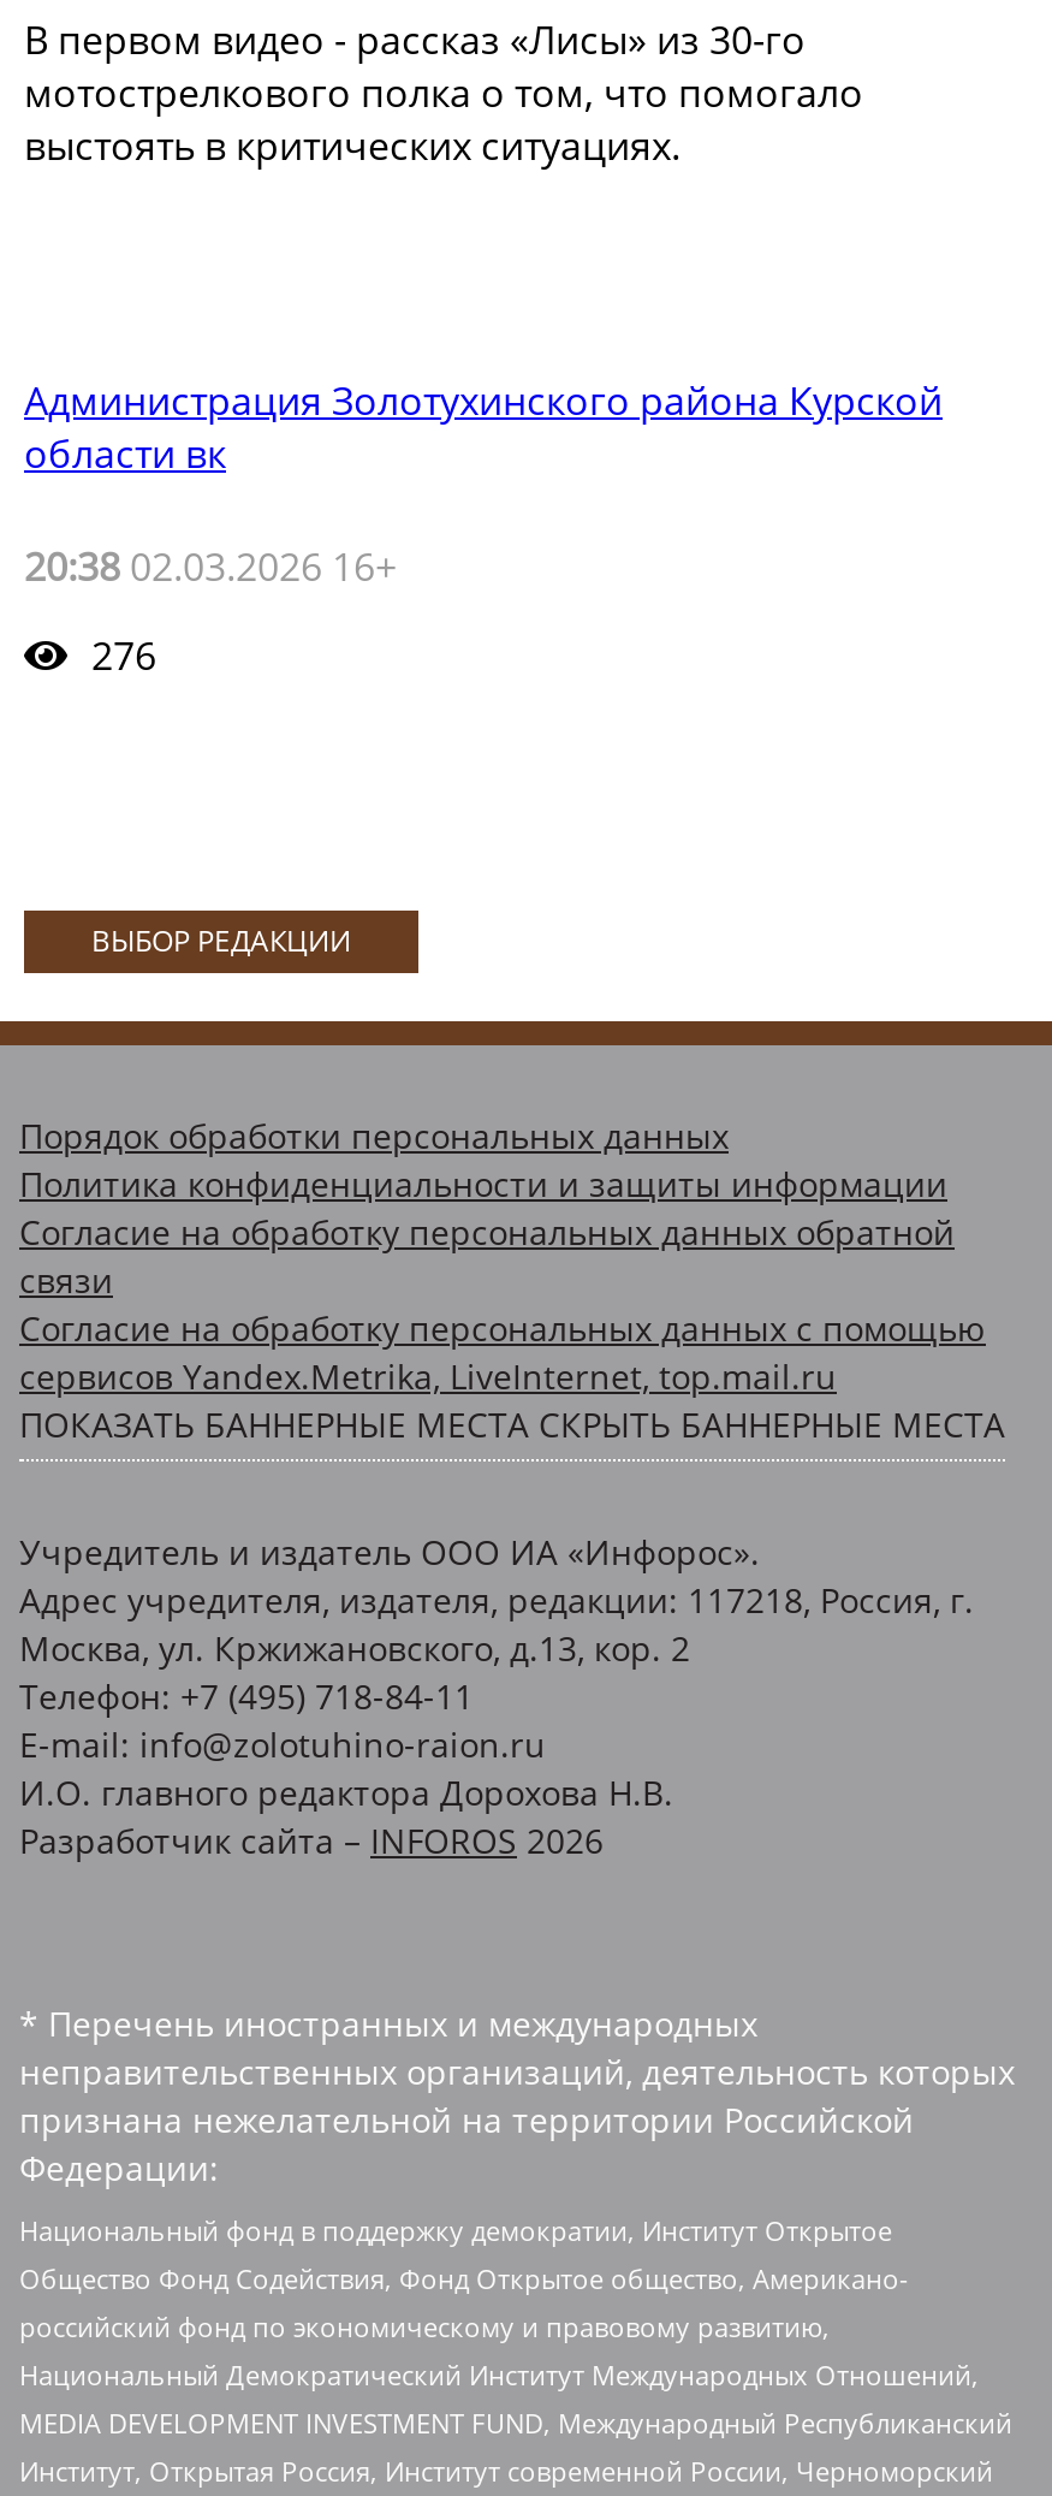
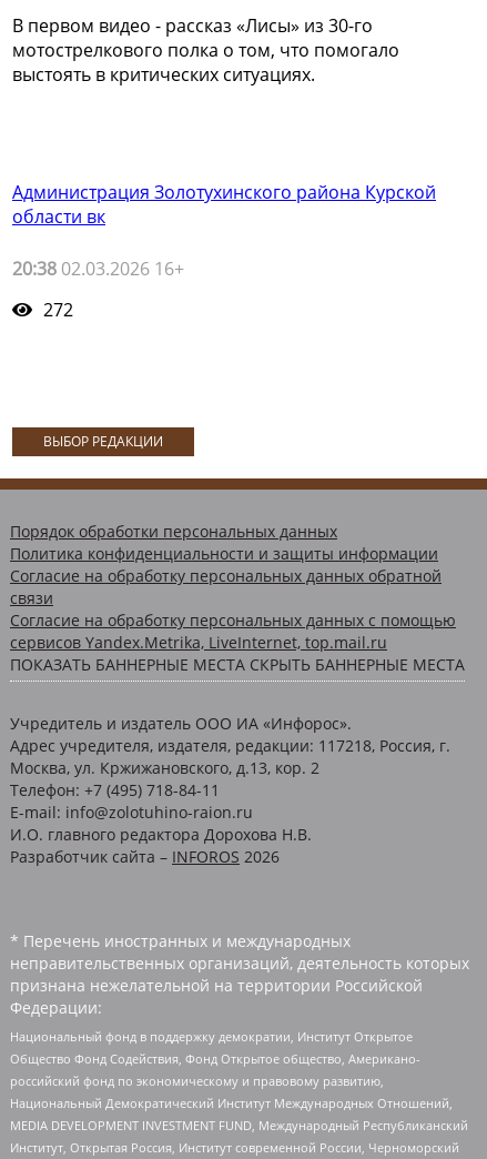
- 276
+ 272
